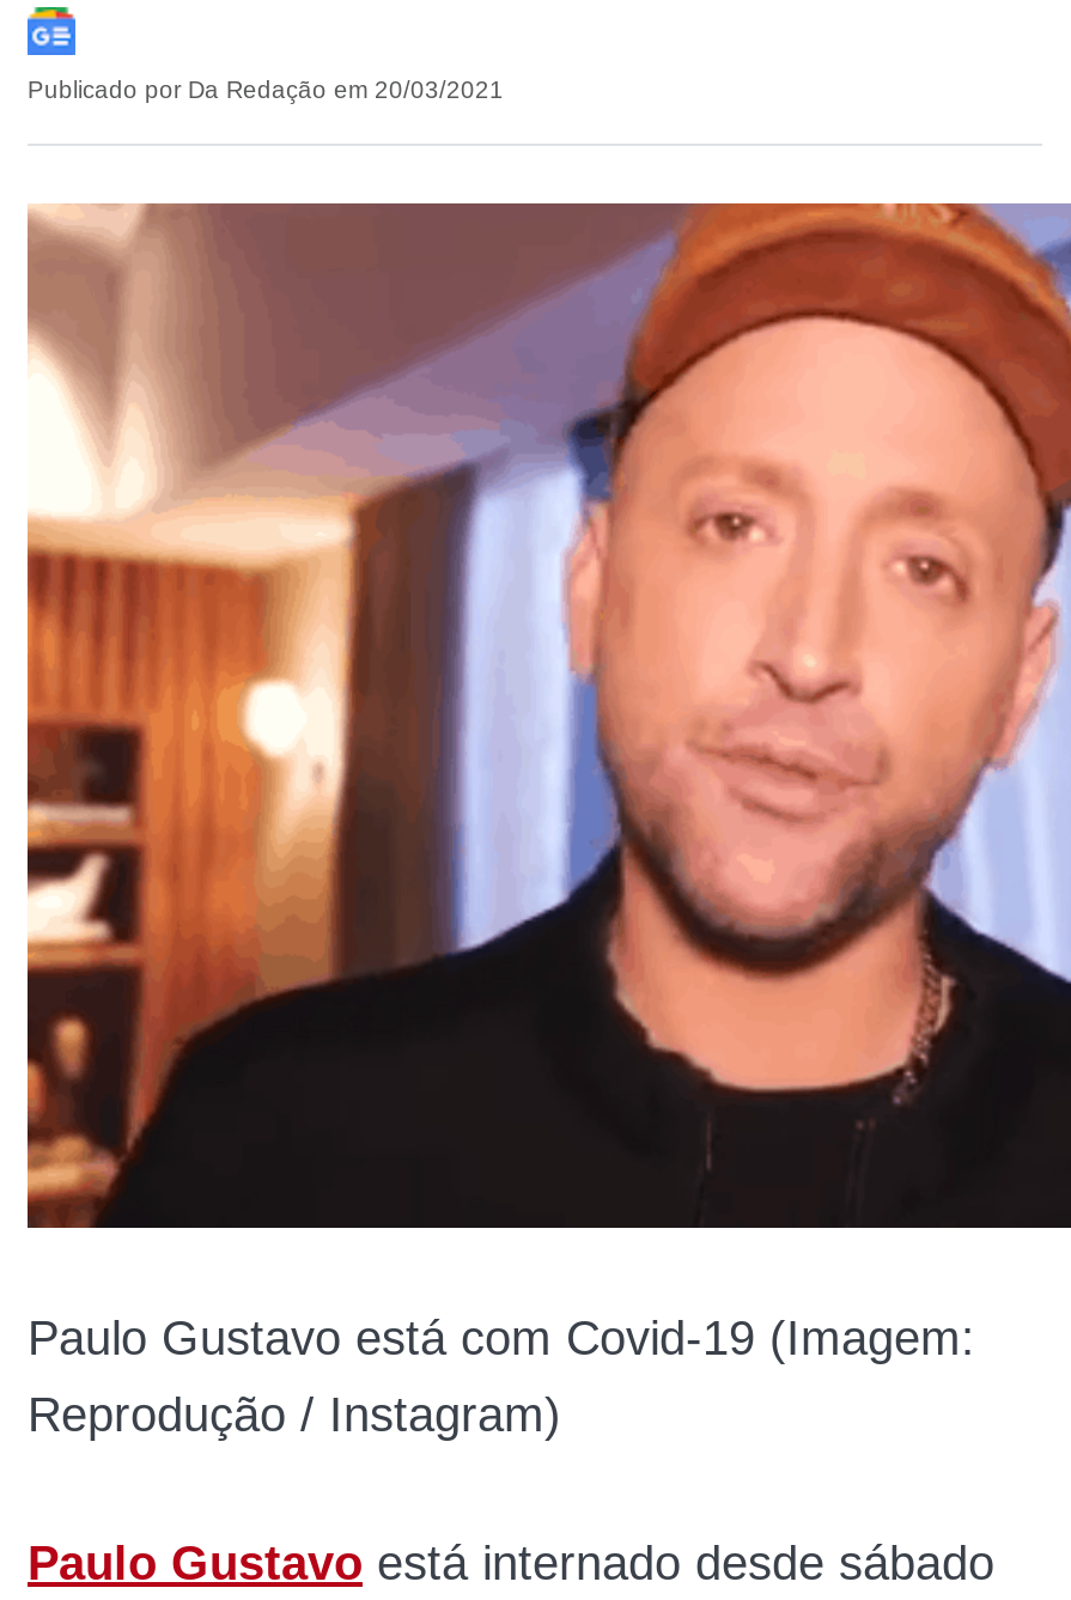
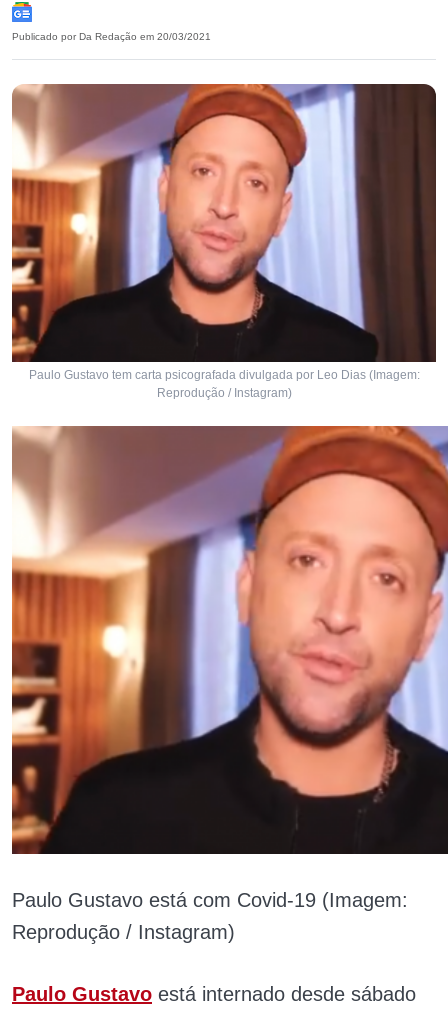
+ [image]
+ Paulo Gustavo tem carta psicografada divulgada por Leo Dias (Imagem:
+ Reprodução / Instagram)
